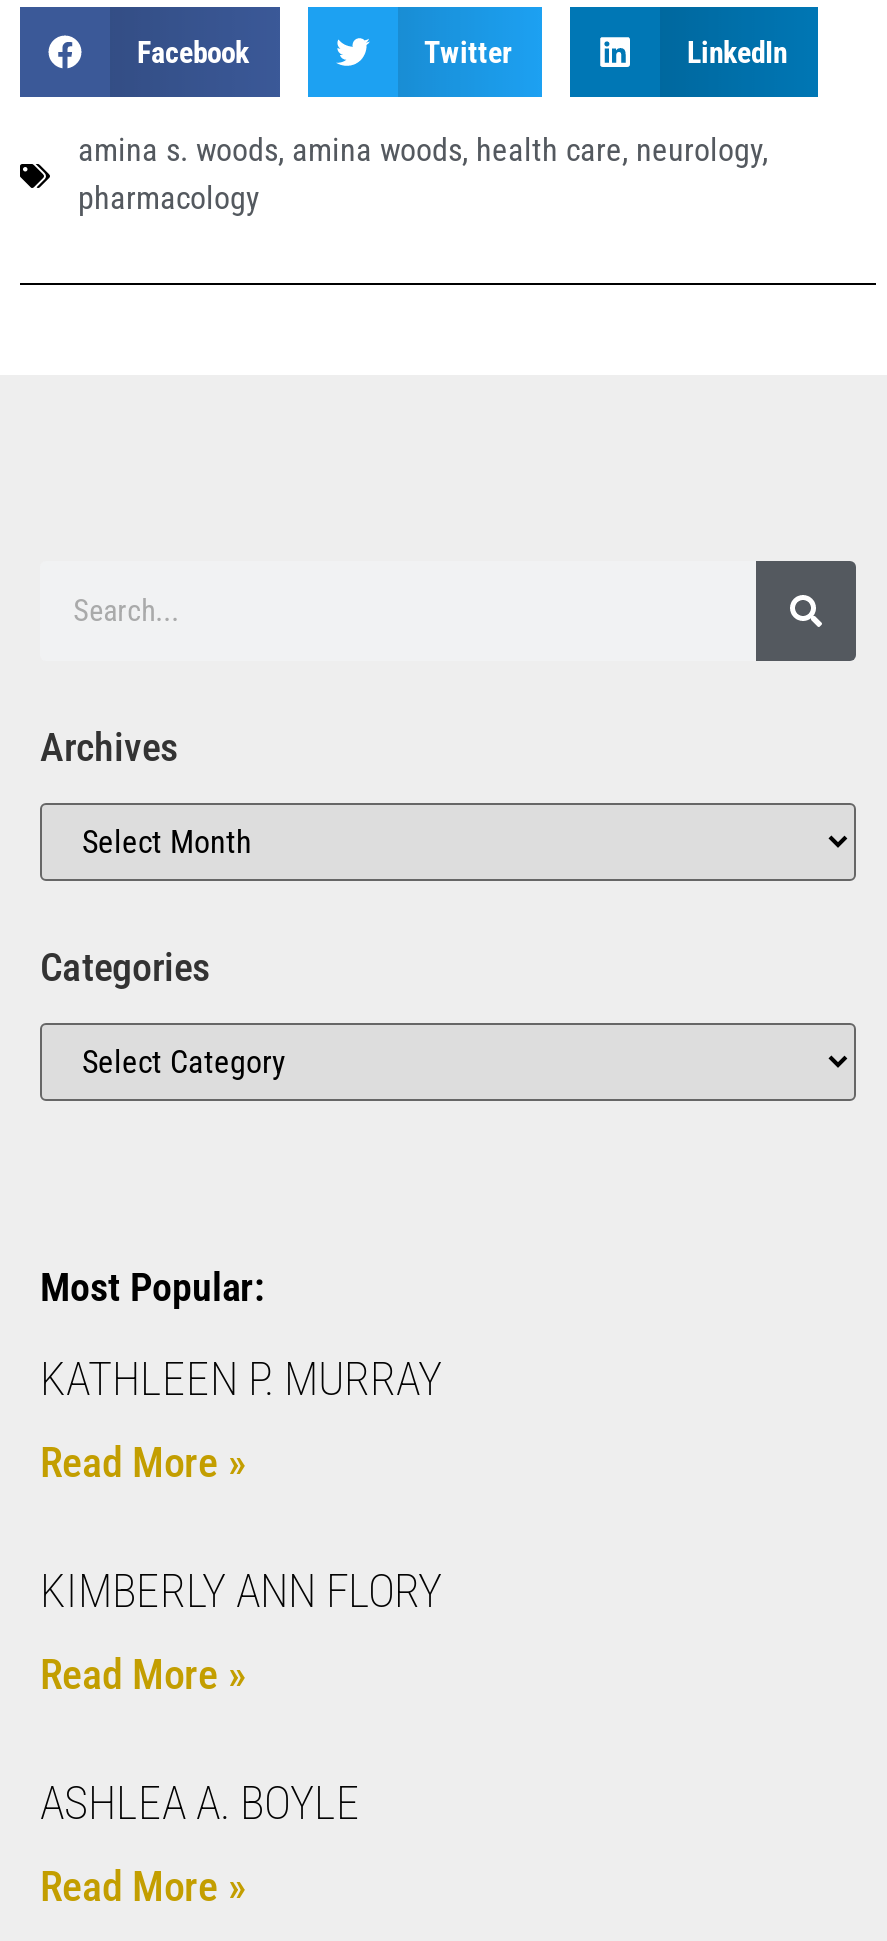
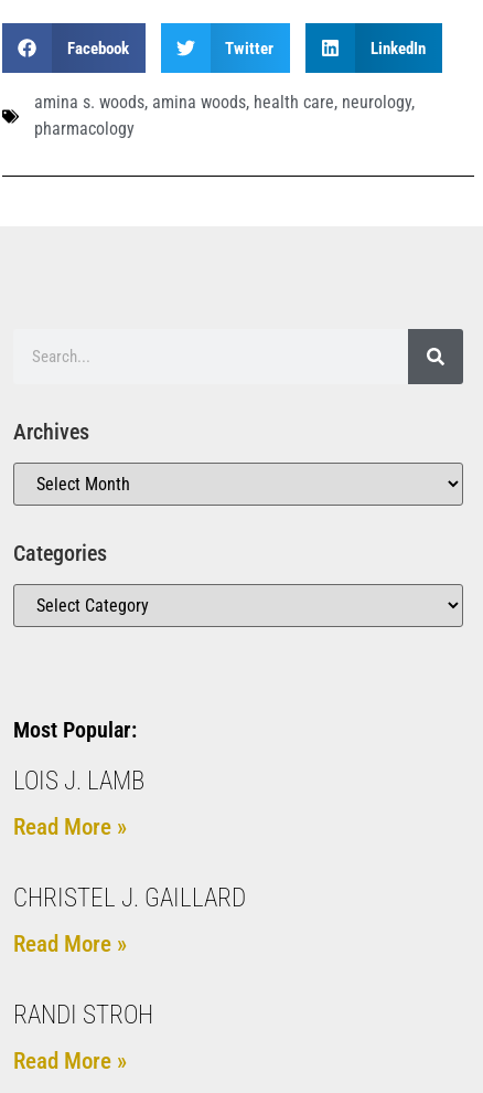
- KATHLEEN P. MURRAY
+ LOIS J. LAMB

- KIMBERLY ANN FLORY
+ CHRISTEL J. GAILLARD

- ASHLEA A. BOYLE
+ RANDI STROH
